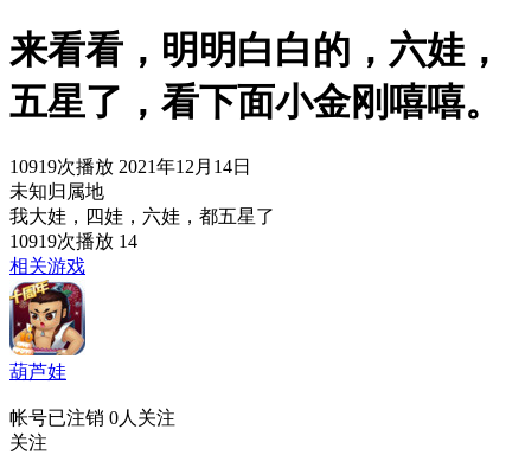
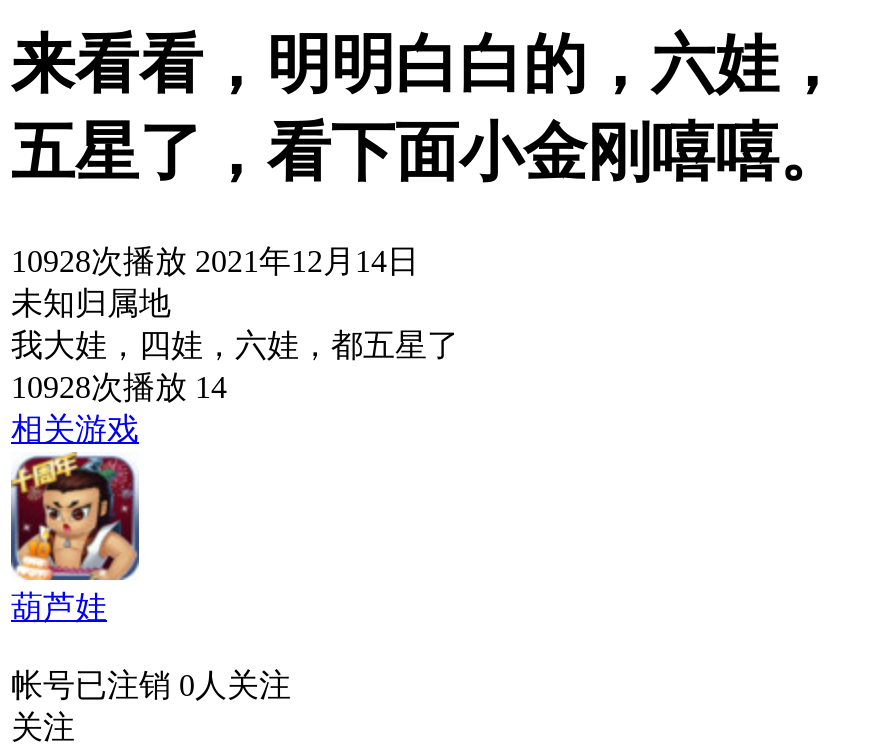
- 10919次播放 2021年12月14日
+ 10928次播放 2021年12月14日

- 10919次播放 14
+ 10928次播放 14
